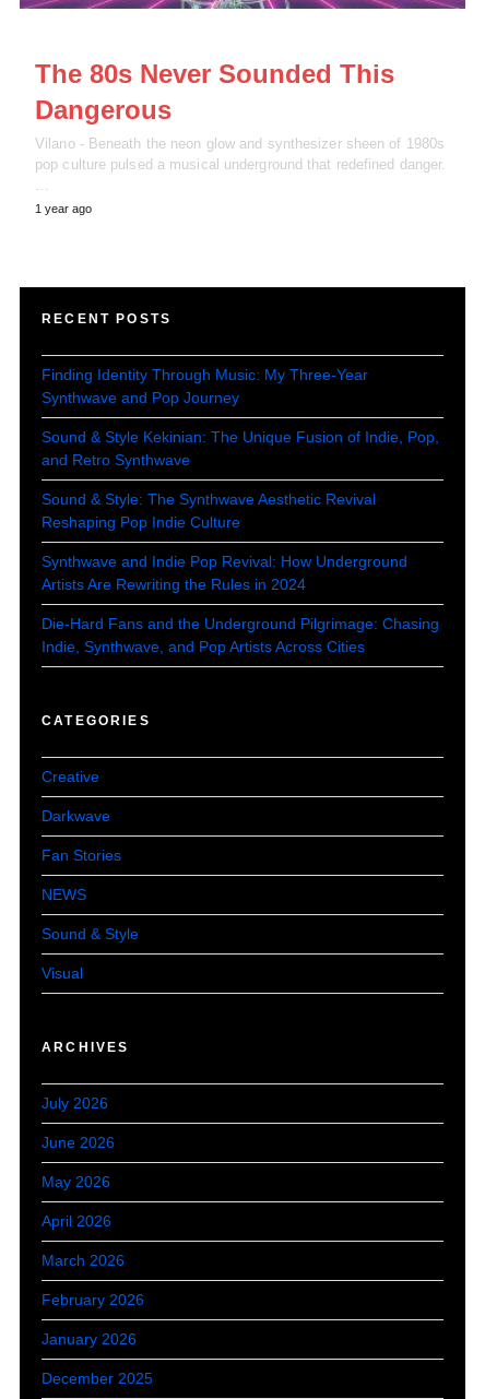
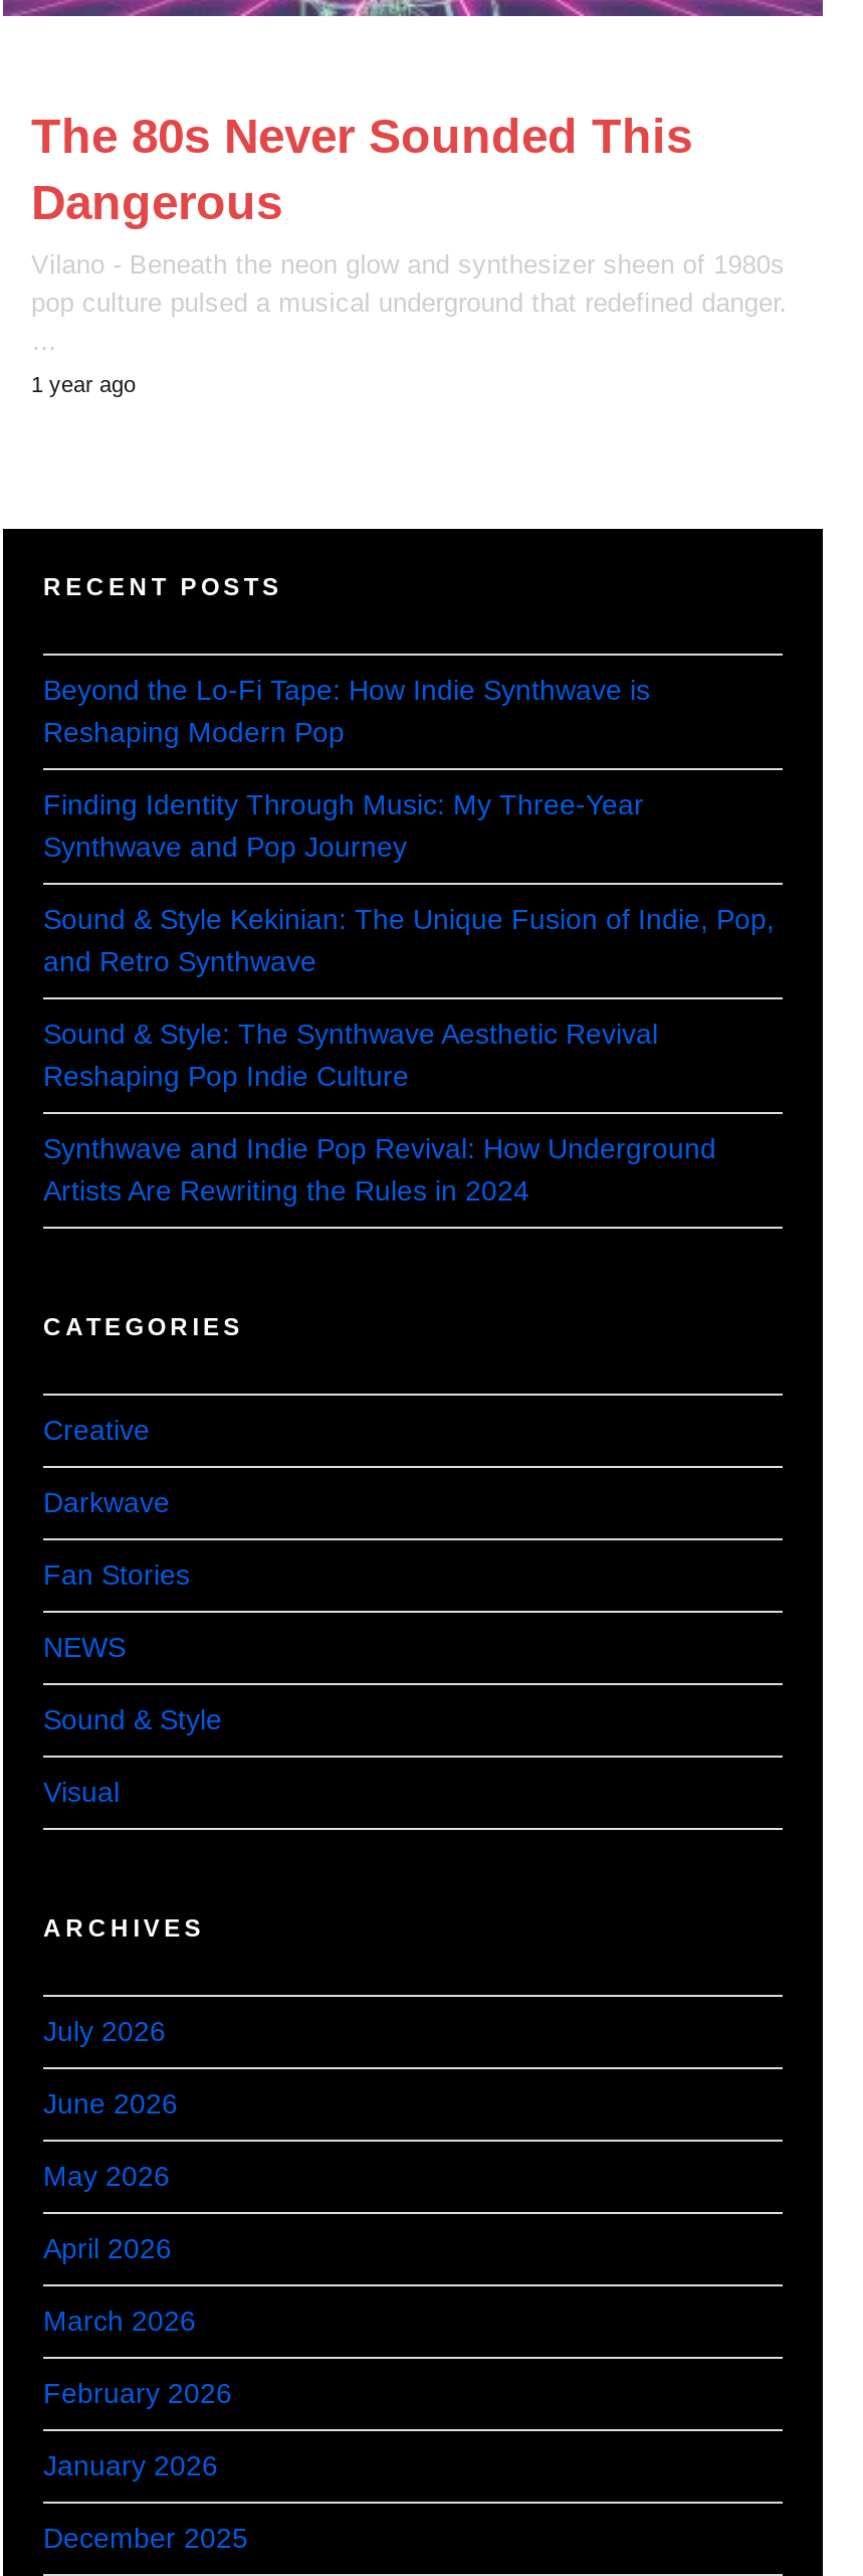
+ Beyond the Lo-Fi Tape: How Indie Synthwave is
+ Reshaping Modern Pop

moved down: Finding Identity Through Music: My Three-Year | Synthwave and Pop Journey | Sound & Style Kekinian: The Unique Fusion of Indie, Pop, | and Retro Synthwave | Sound & Style: The Synthwave Aesthetic Revival | Reshaping Pop Indie Culture | Synthwave and Indie Pop Revival: How Underground | Artists Are Rewriting the Rules in 2024

- Die-Hard Fans and the Underground Pilgrimage: Chasing
- Indie, Synthwave, and Pop Artists Across Cities
